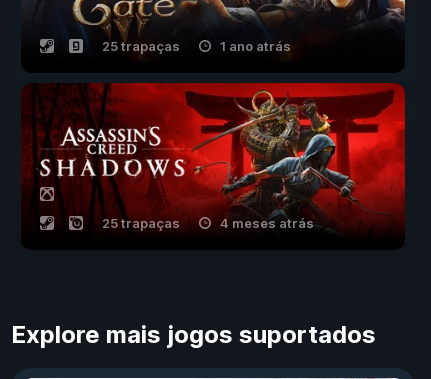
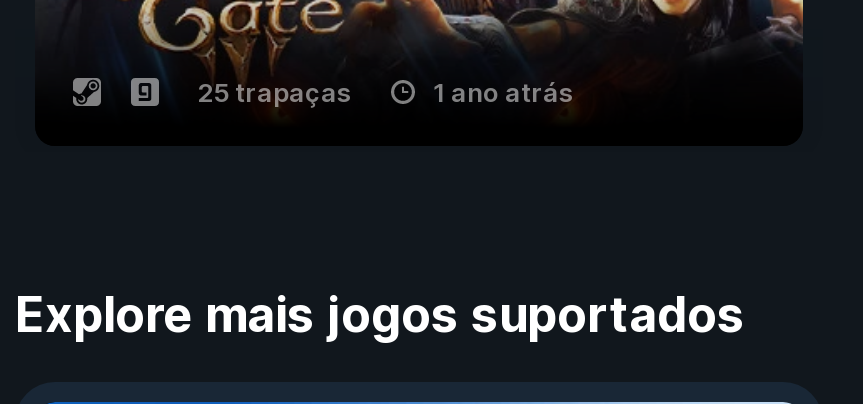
- [image]
- 25 trapaças
- 4 meses atrás
